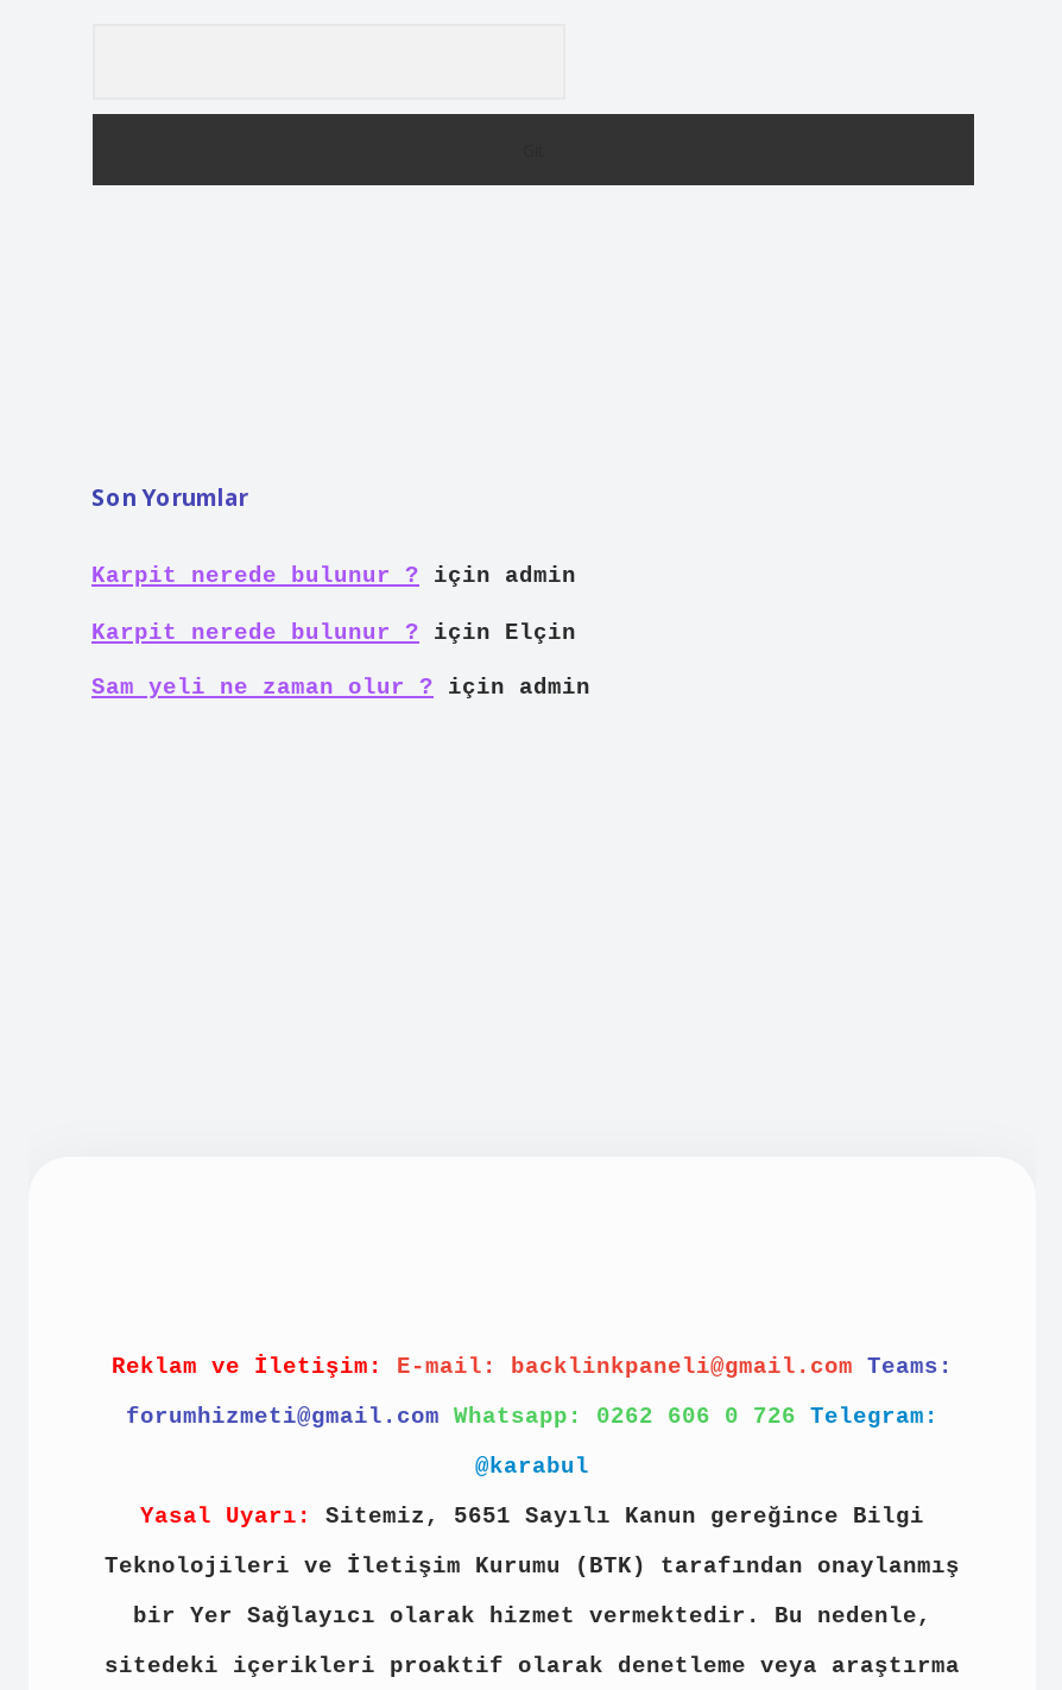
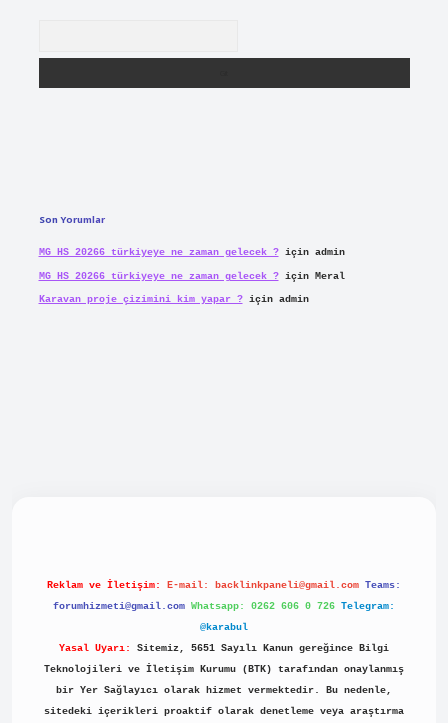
- Karpit nerede bulunur ? için admin
+ MG HS 20266 türkiyeye ne zaman gelecek ? için admin

- Karpit nerede bulunur ? için Elçin
+ MG HS 20266 türkiyeye ne zaman gelecek ? için Meral

- Sam yeli ne zaman olur ? için admin
+ Karavan proje çizimini kim yapar ? için admin
